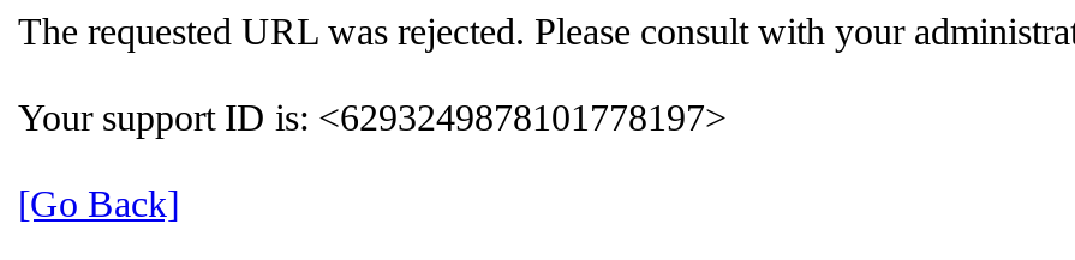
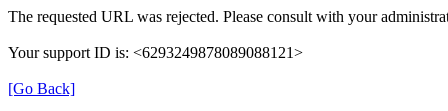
- Your support ID is: <6293249878101778197>
+ Your support ID is: <6293249878089088121>
